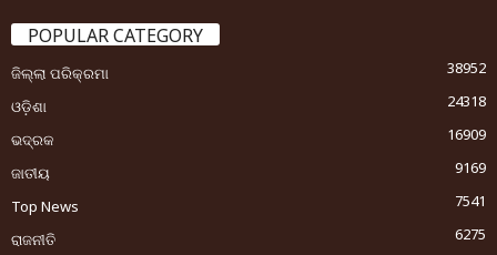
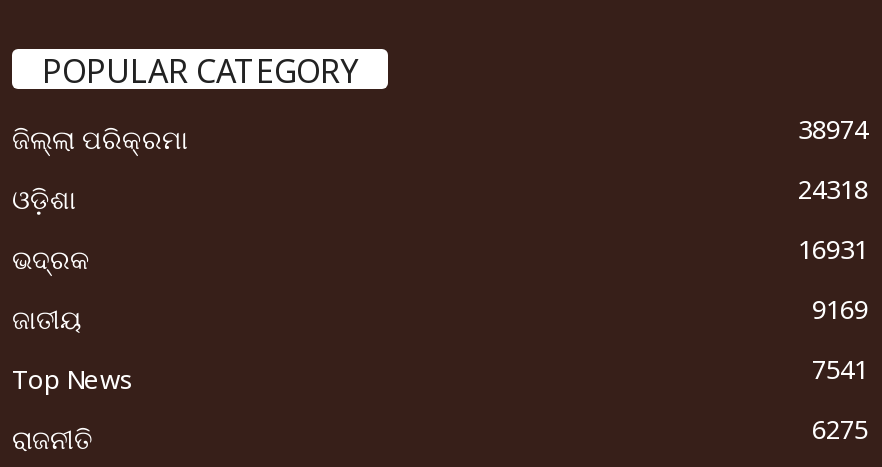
- 38952
+ 38974

- 16909
+ 16931
